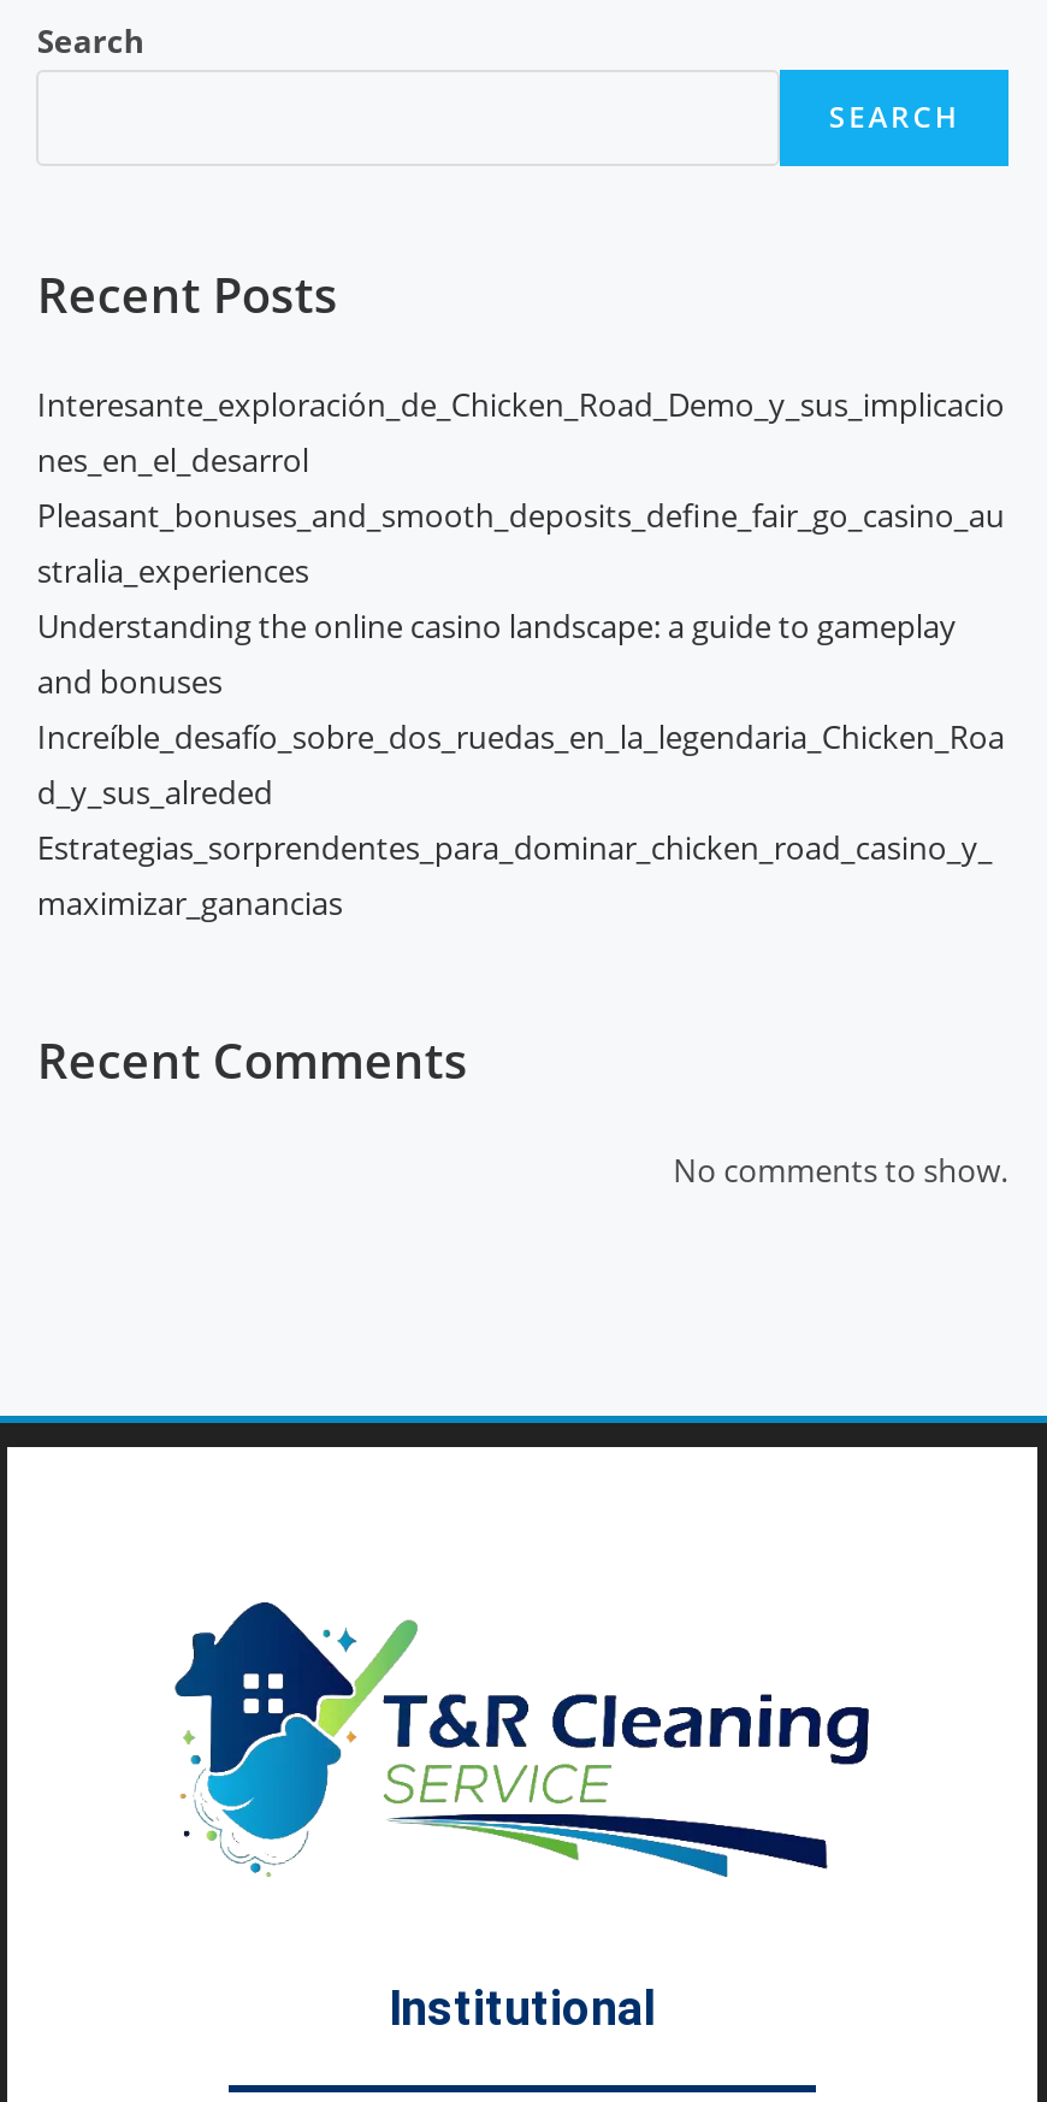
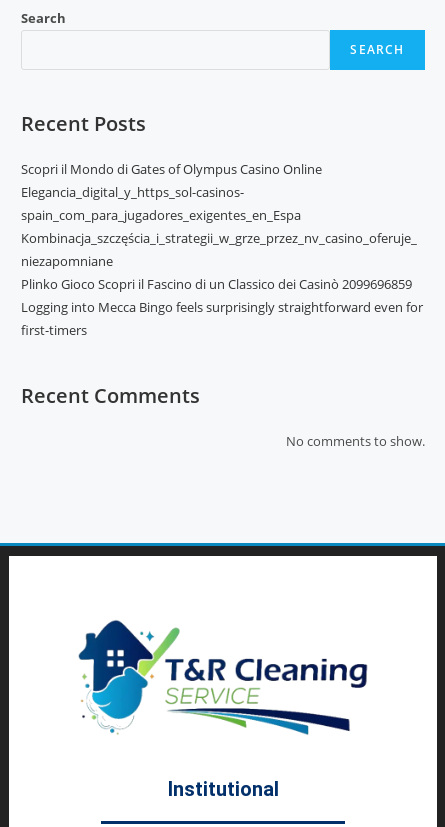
- Interesante_exploración_de_Chicken_Road_Demo_y_sus_implicacio
- nes_en_el_desarrol
- Pleasant_bonuses_and_smooth_deposits_define_fair_go_casino_au
- stralia_experiences
- Understanding the online casino landscape: a guide to gameplay
- and bonuses
- Increíble_desafío_sobre_dos_ruedas_en_la_legendaria_Chicken_Roa
- d_y_sus_alreded
- Estrategias_sorprendentes_para_dominar_chicken_road_casino_y_
- maximizar_ganancias
+ Scopri il Mondo di Gates of Olympus Casino Online
+ Elegancia_digital_y_https_sol-casinos-
+ spain_com_para_jugadores_exigentes_en_Espa
+ Kombinacja_szczęścia_i_strategii_w_grze_przez_nv_casino_oferuje_
+ niezapomniane
+ Plinko Gioco Scopri il Fascino di un Classico dei Casinò 2099696859
+ Logging into Mecca Bingo feels surprisingly straightforward even for
+ first-timers
